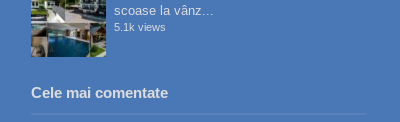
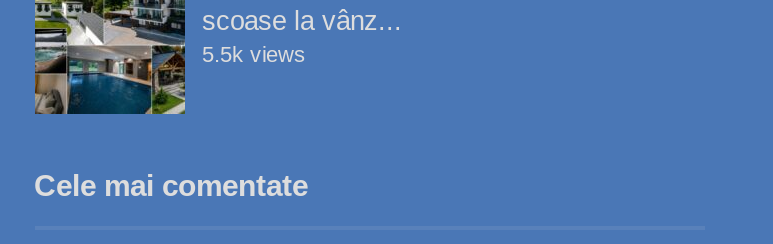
- 5.1k views
+ 5.5k views
